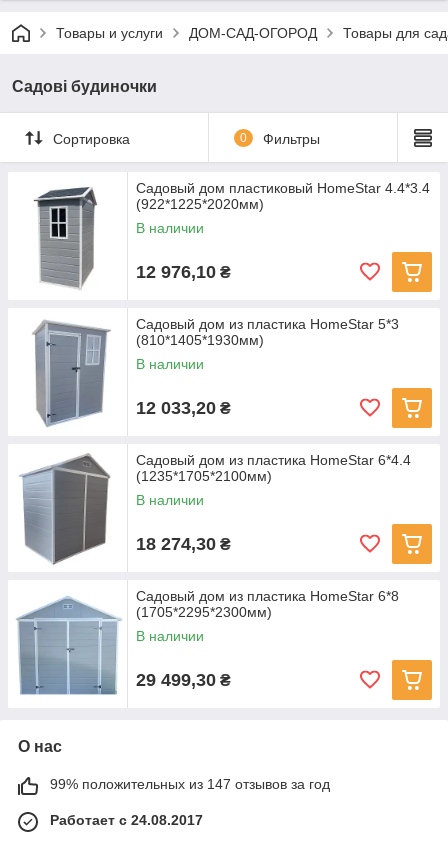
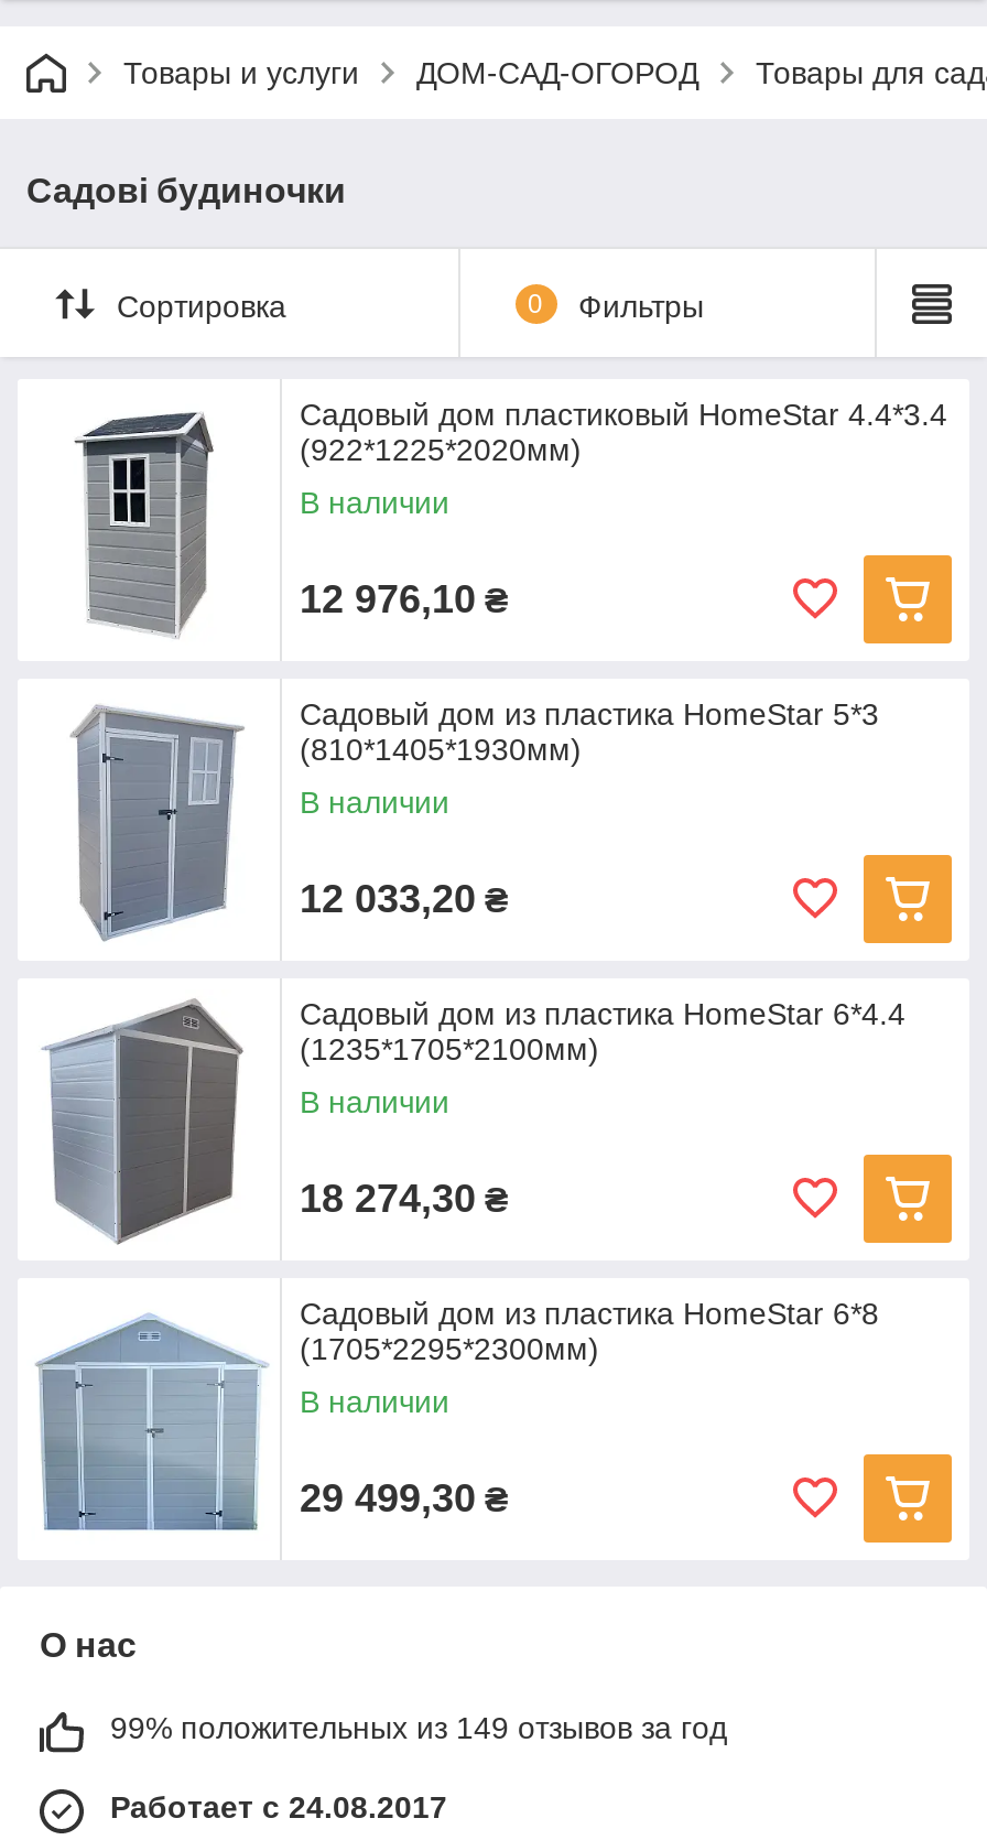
- 99% положительных из 147 отзывов за год
+ 99% положительных из 149 отзывов за год
